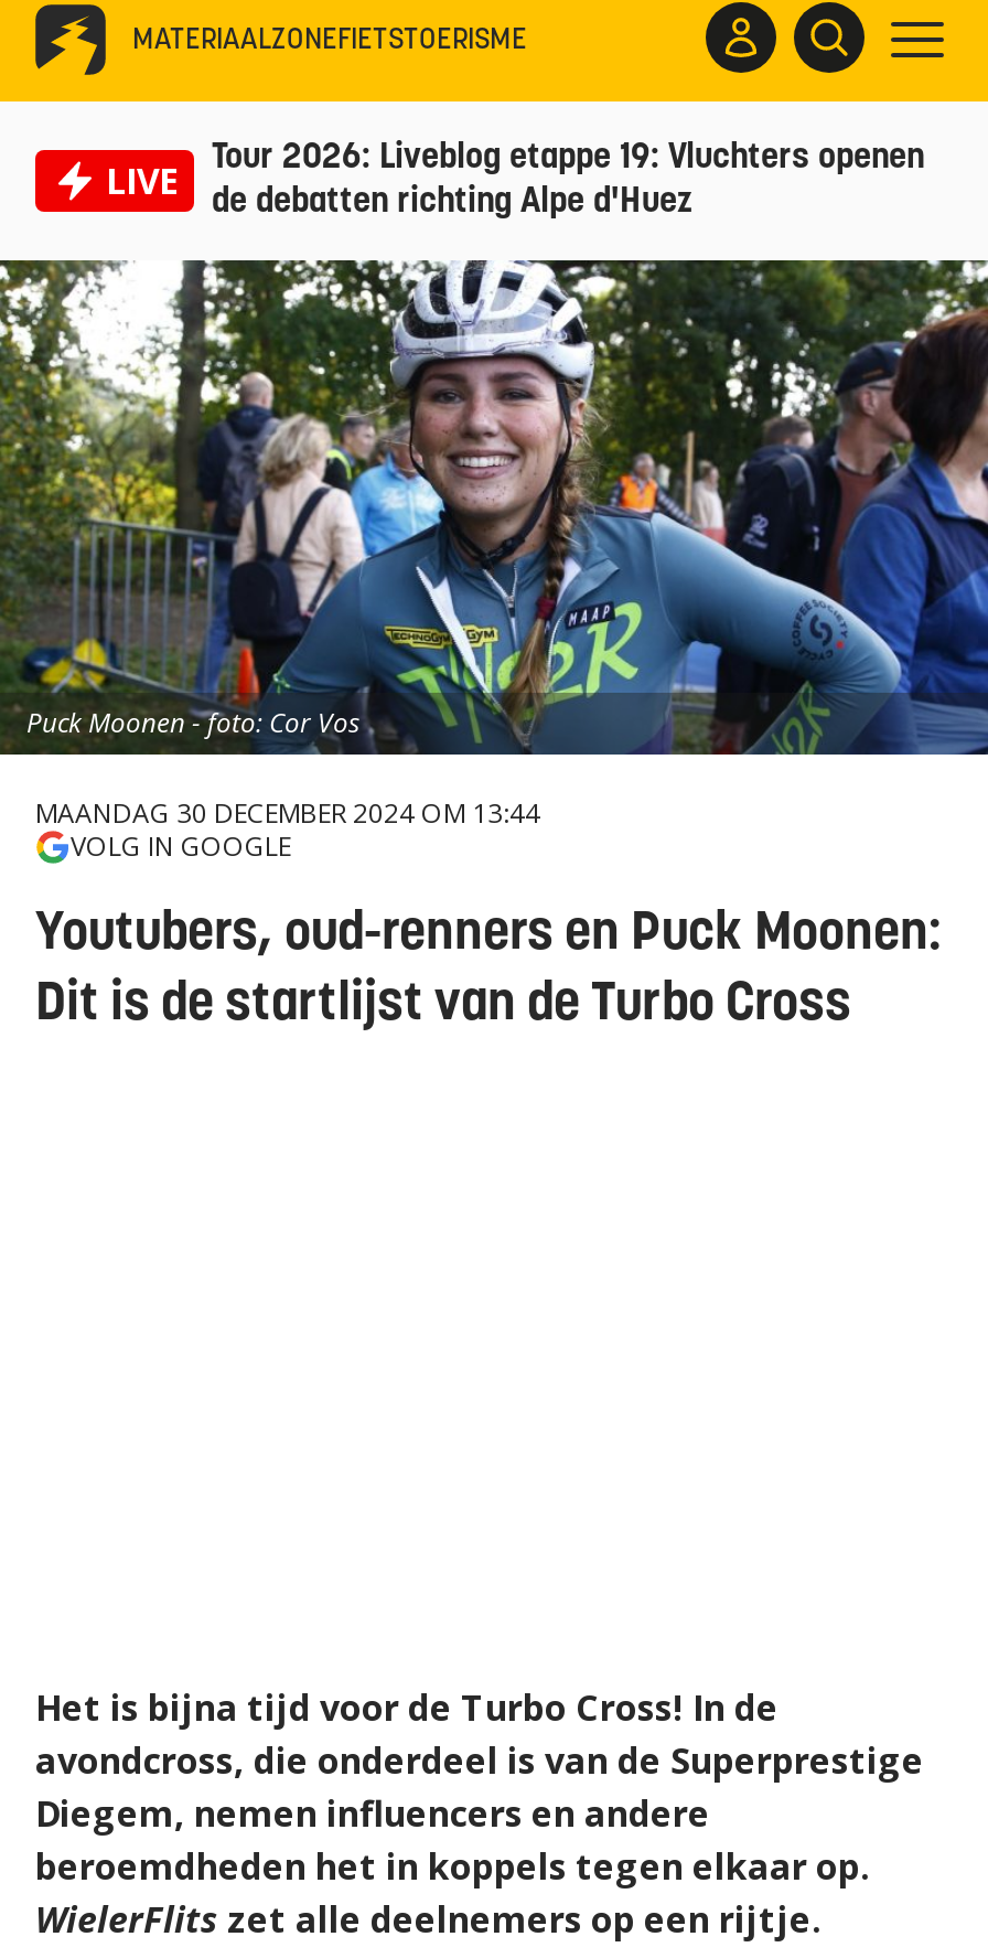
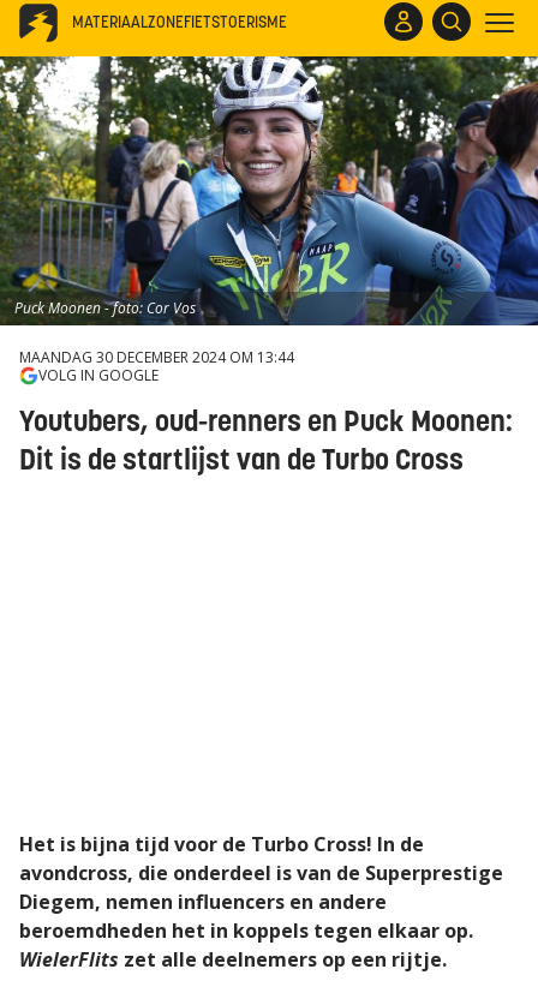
- LIVE
- Tour 2026: Liveblog etappe 19: Vluchters openen
- de debatten richting Alpe d'Huez
